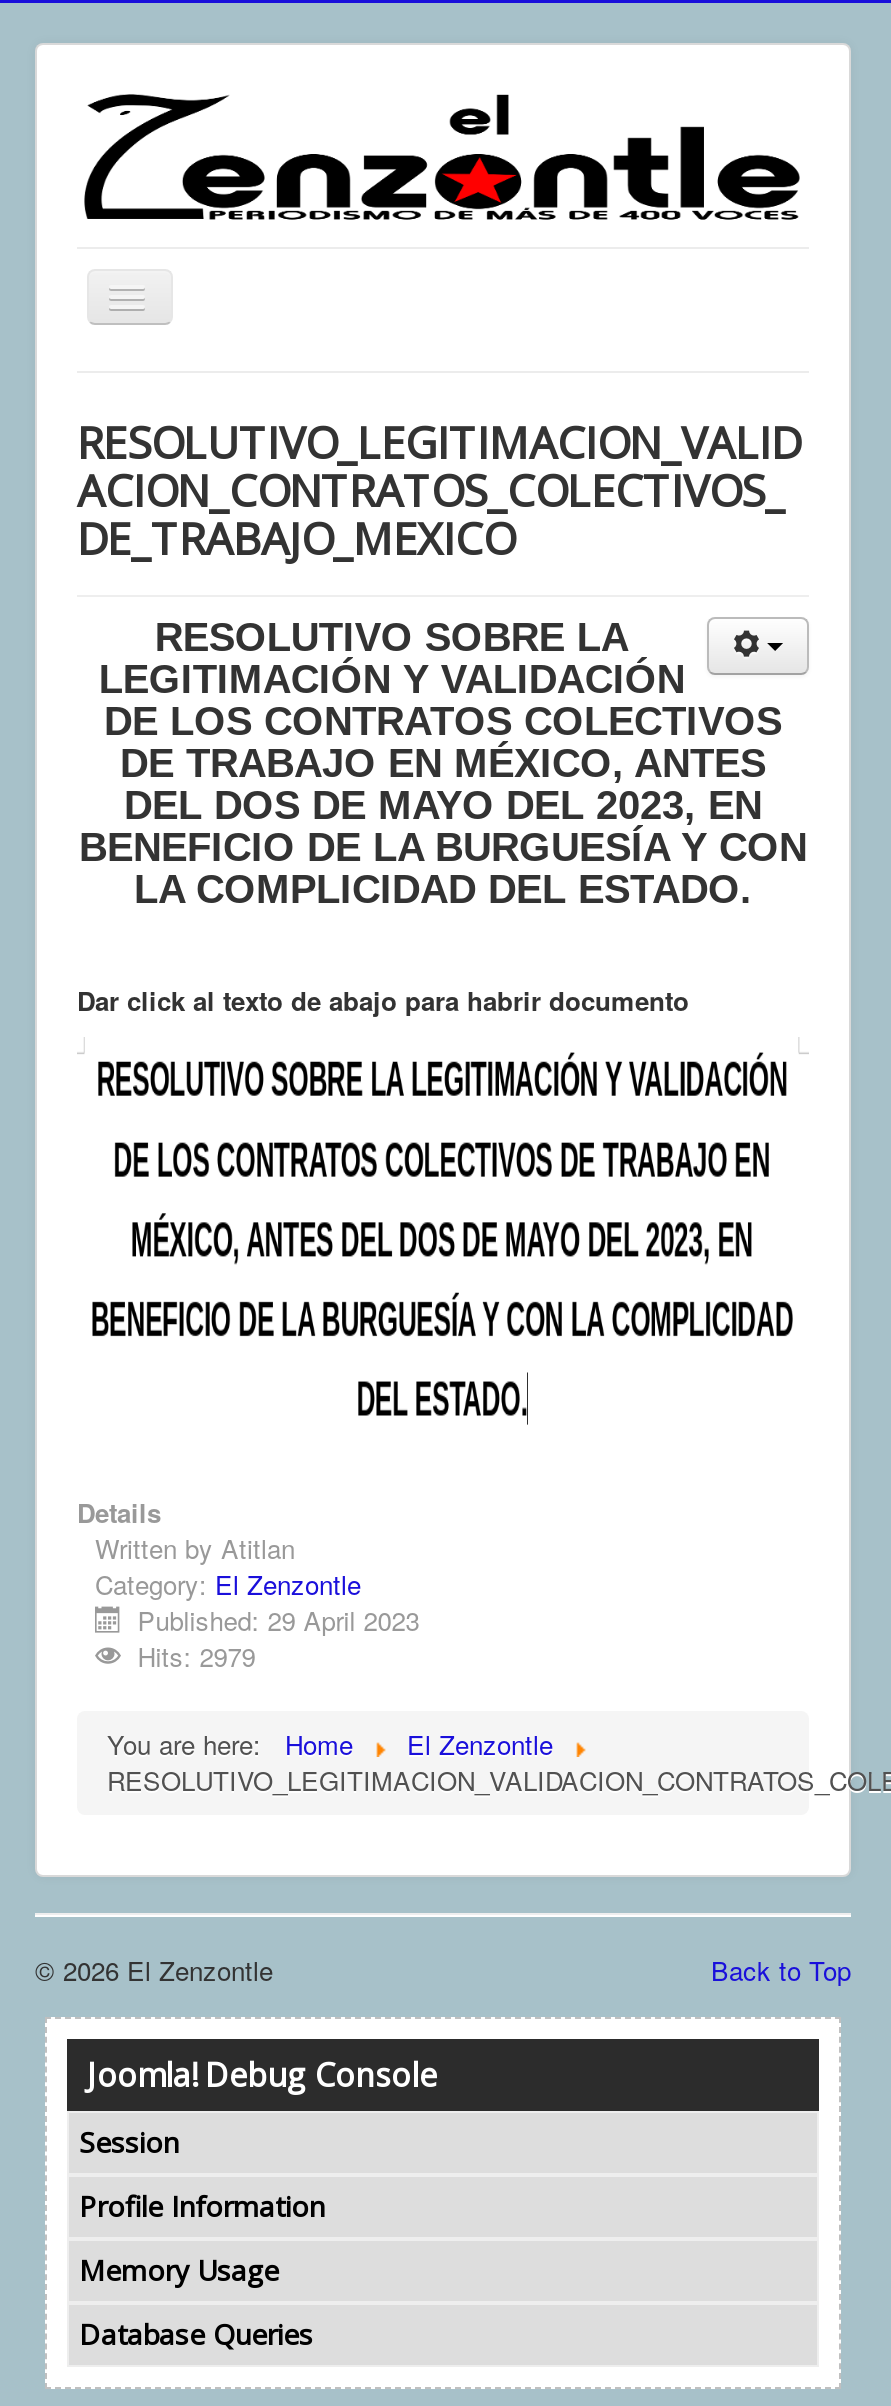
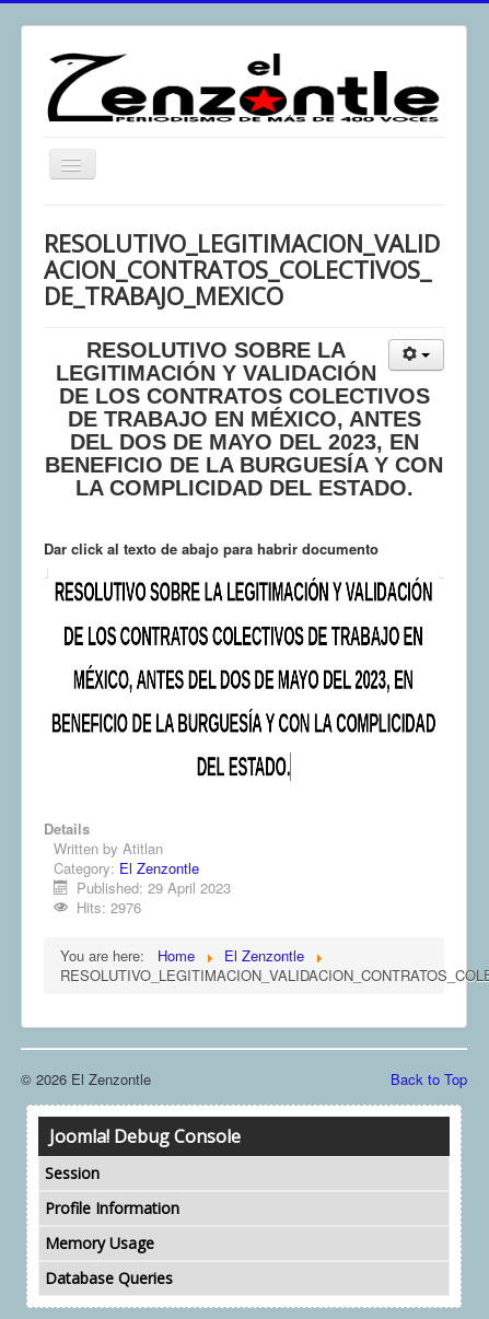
- Hits: 2979
+ Hits: 2976
